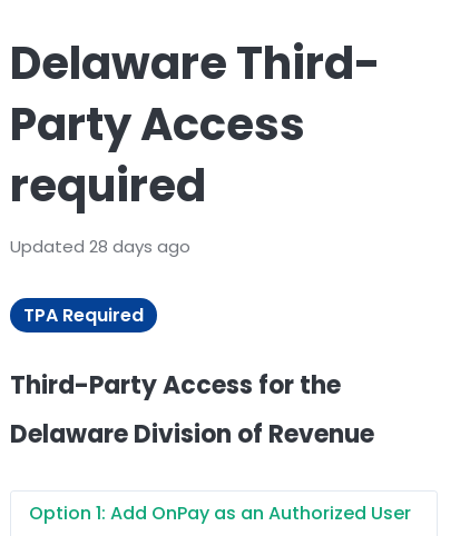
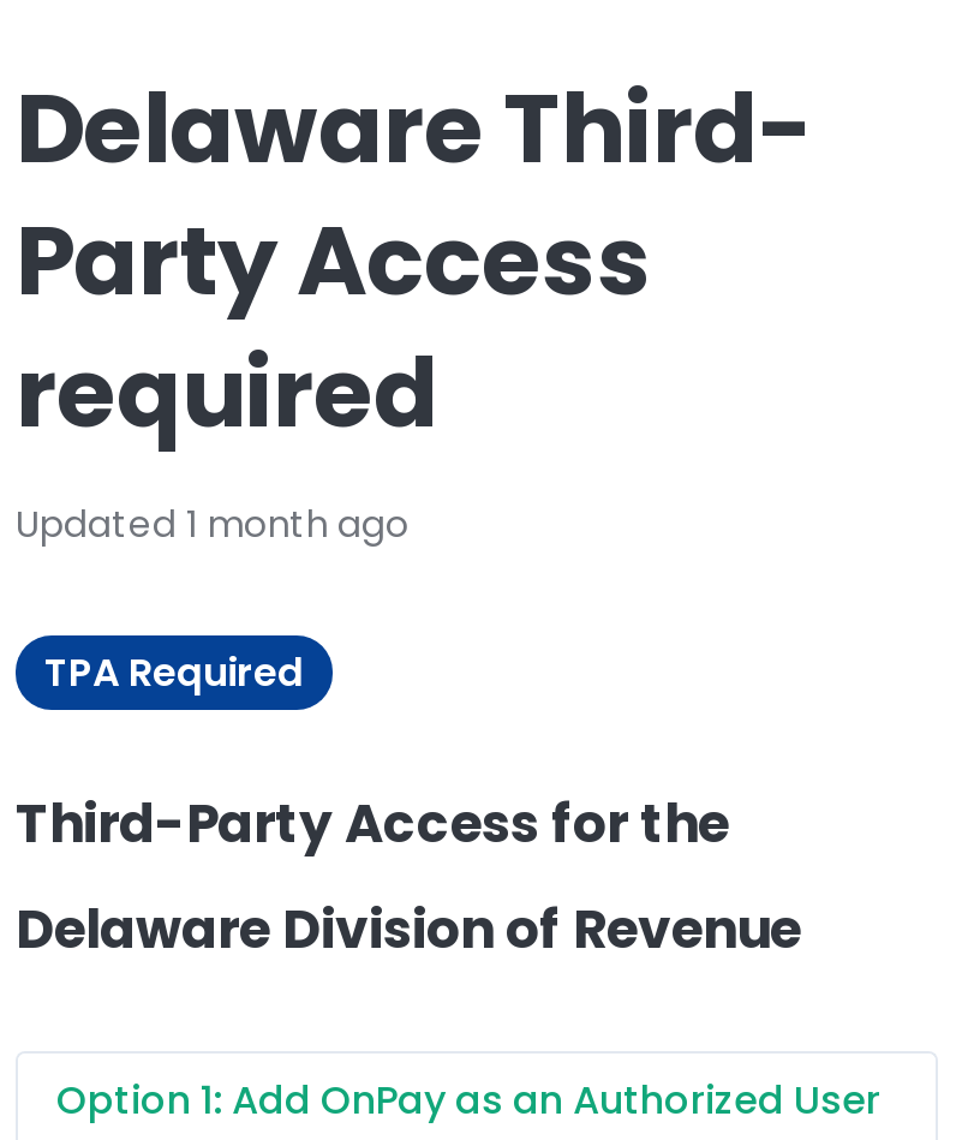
- Updated 28 days ago
+ Updated 1 month ago
